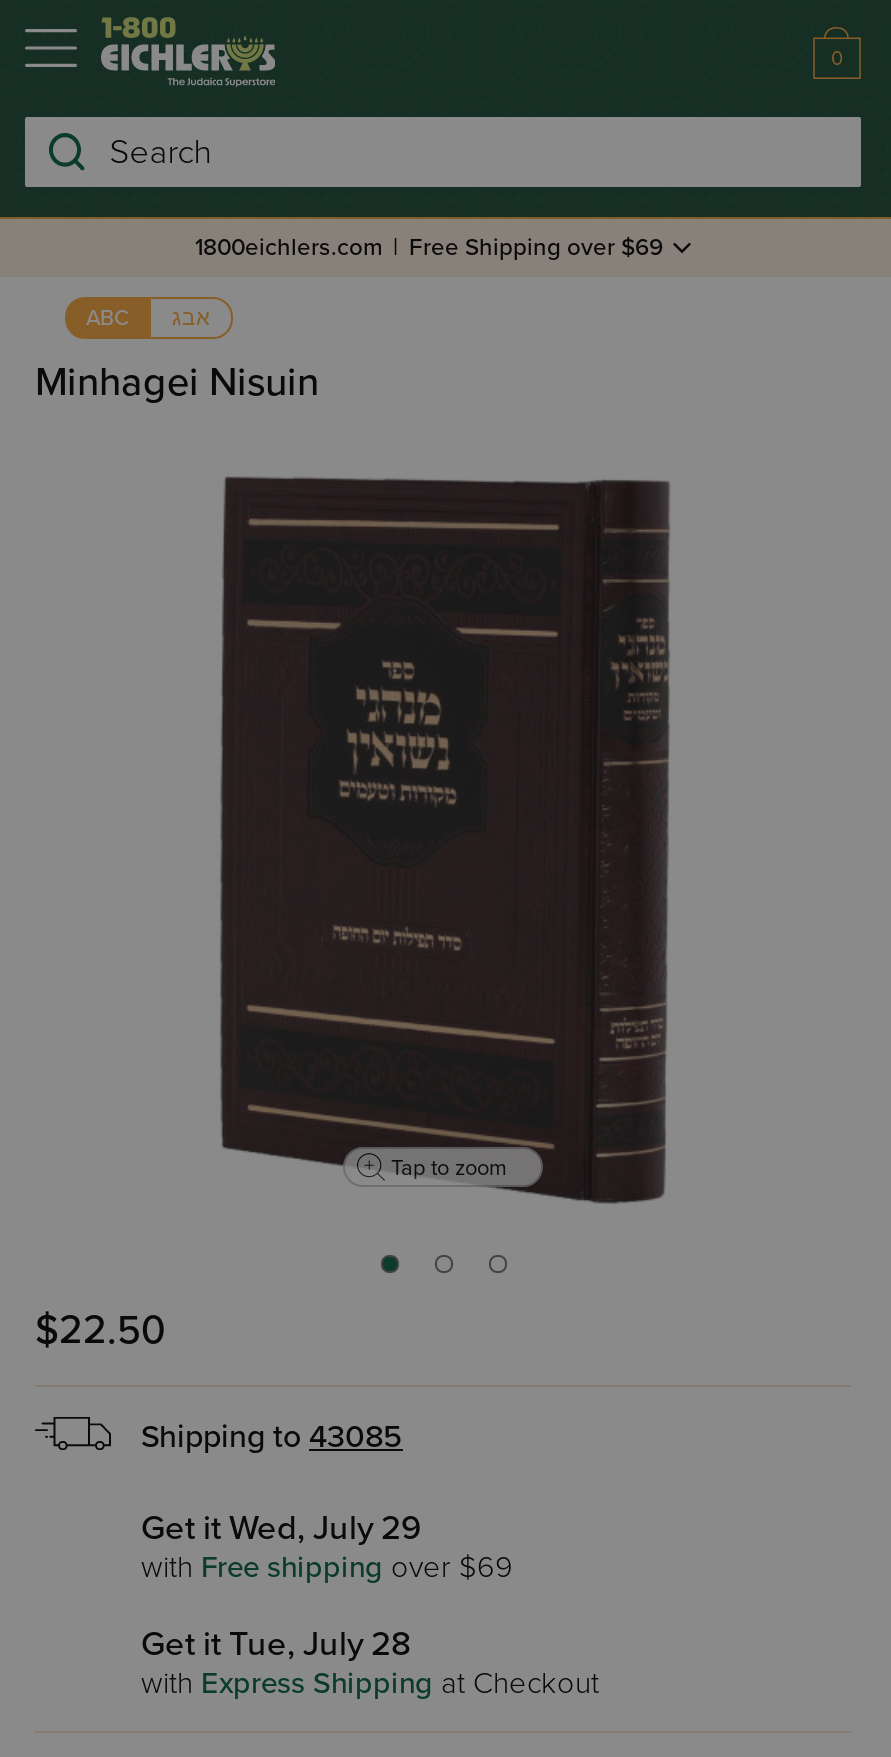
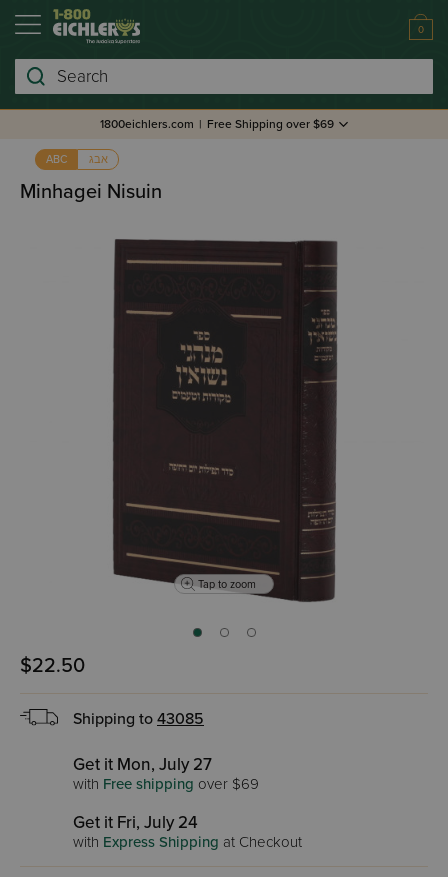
- Get it Wed, July 29
+ Get it Mon, July 27

- Get it Tue, July 28
+ Get it Fri, July 24
